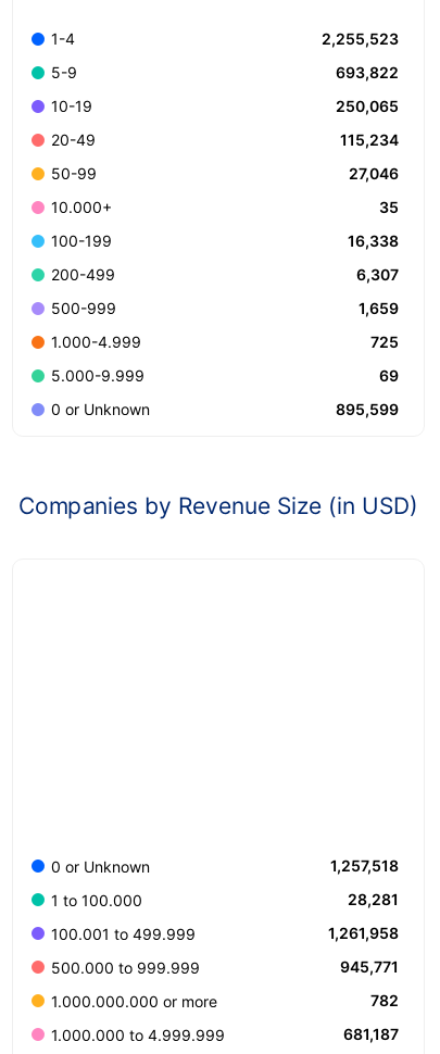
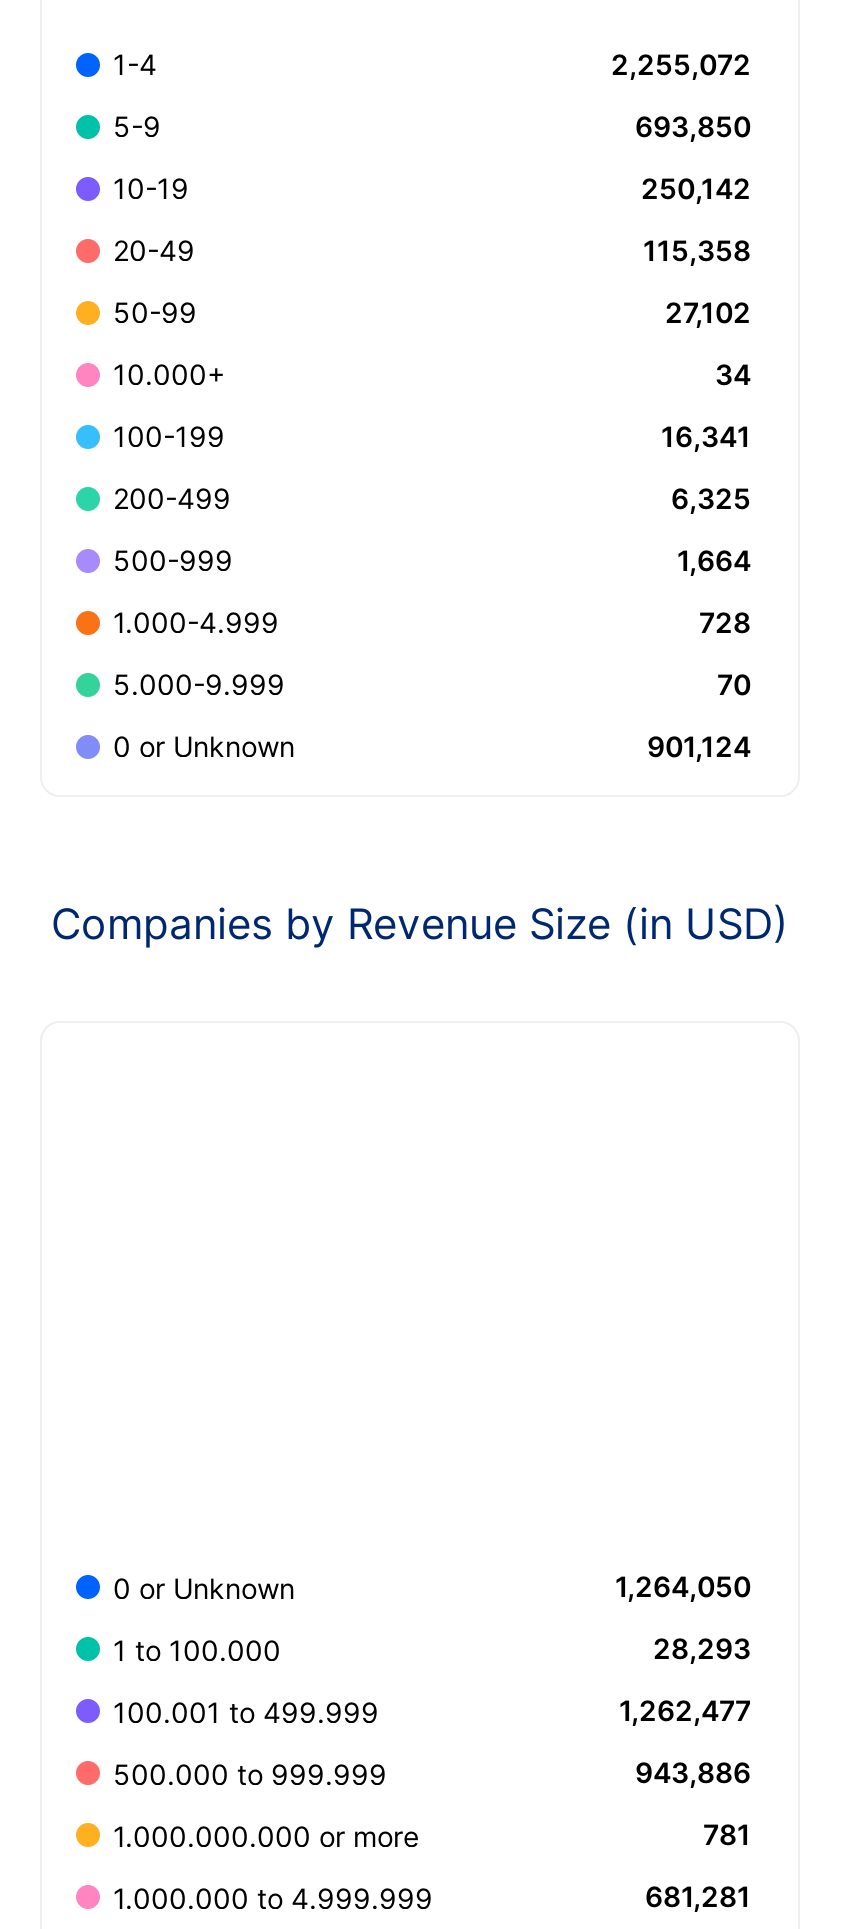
- 2,255,523
+ 2,255,072

- 693,822
+ 693,850

- 250,065
+ 250,142

- 115,234
+ 115,358

- 27,046
+ 27,102

- 35
+ 34

- 16,338
+ 16,341

- 6,307
+ 6,325

- 1,659
+ 1,664

- 725
+ 728

- 69
+ 70

- 895,599
+ 901,124

- 1,257,518
+ 1,264,050

- 28,281
+ 28,293

- 1,261,958
+ 1,262,477

- 945,771
+ 943,886

- 782
+ 781

- 681,187
+ 681,281
